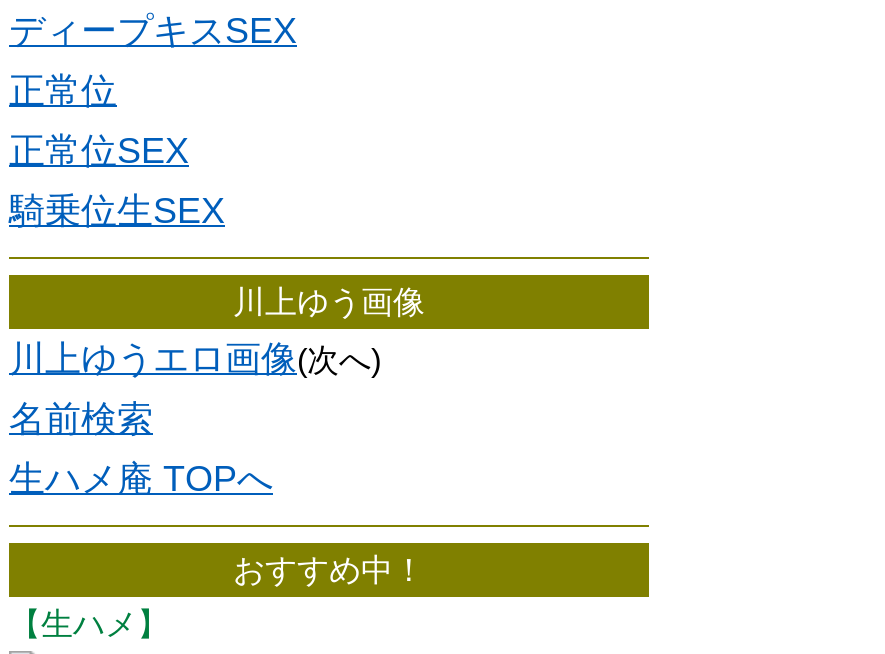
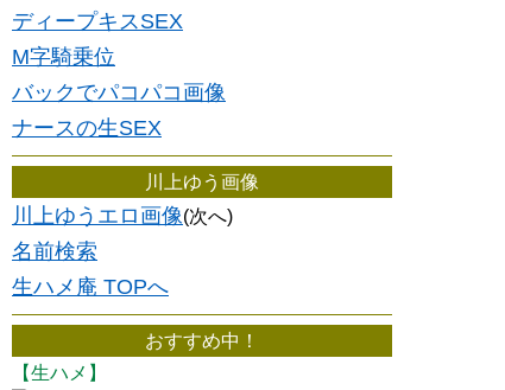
- 正常位
+ M字騎乗位

- 正常位SEX
+ バックでパコパコ画像

- 騎乗位生SEX
+ ナースの生SEX
